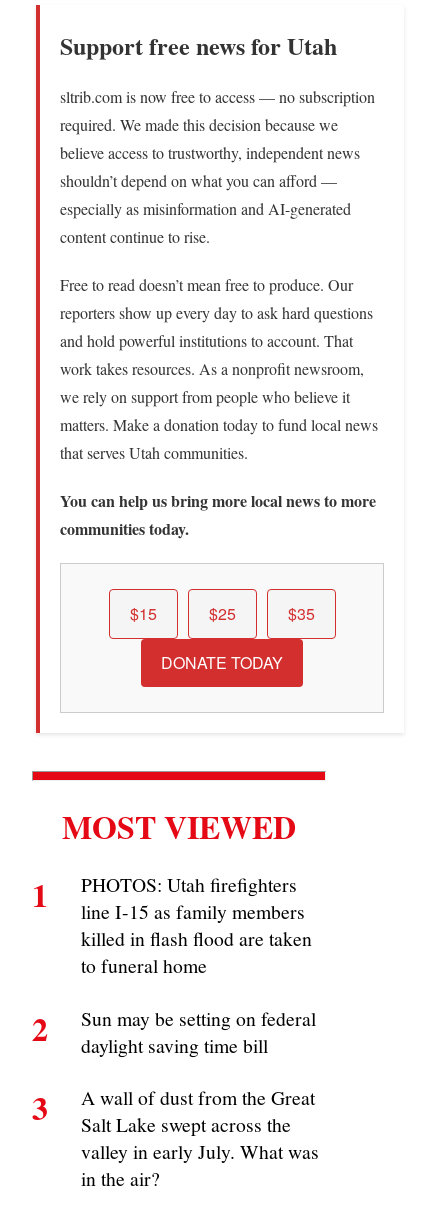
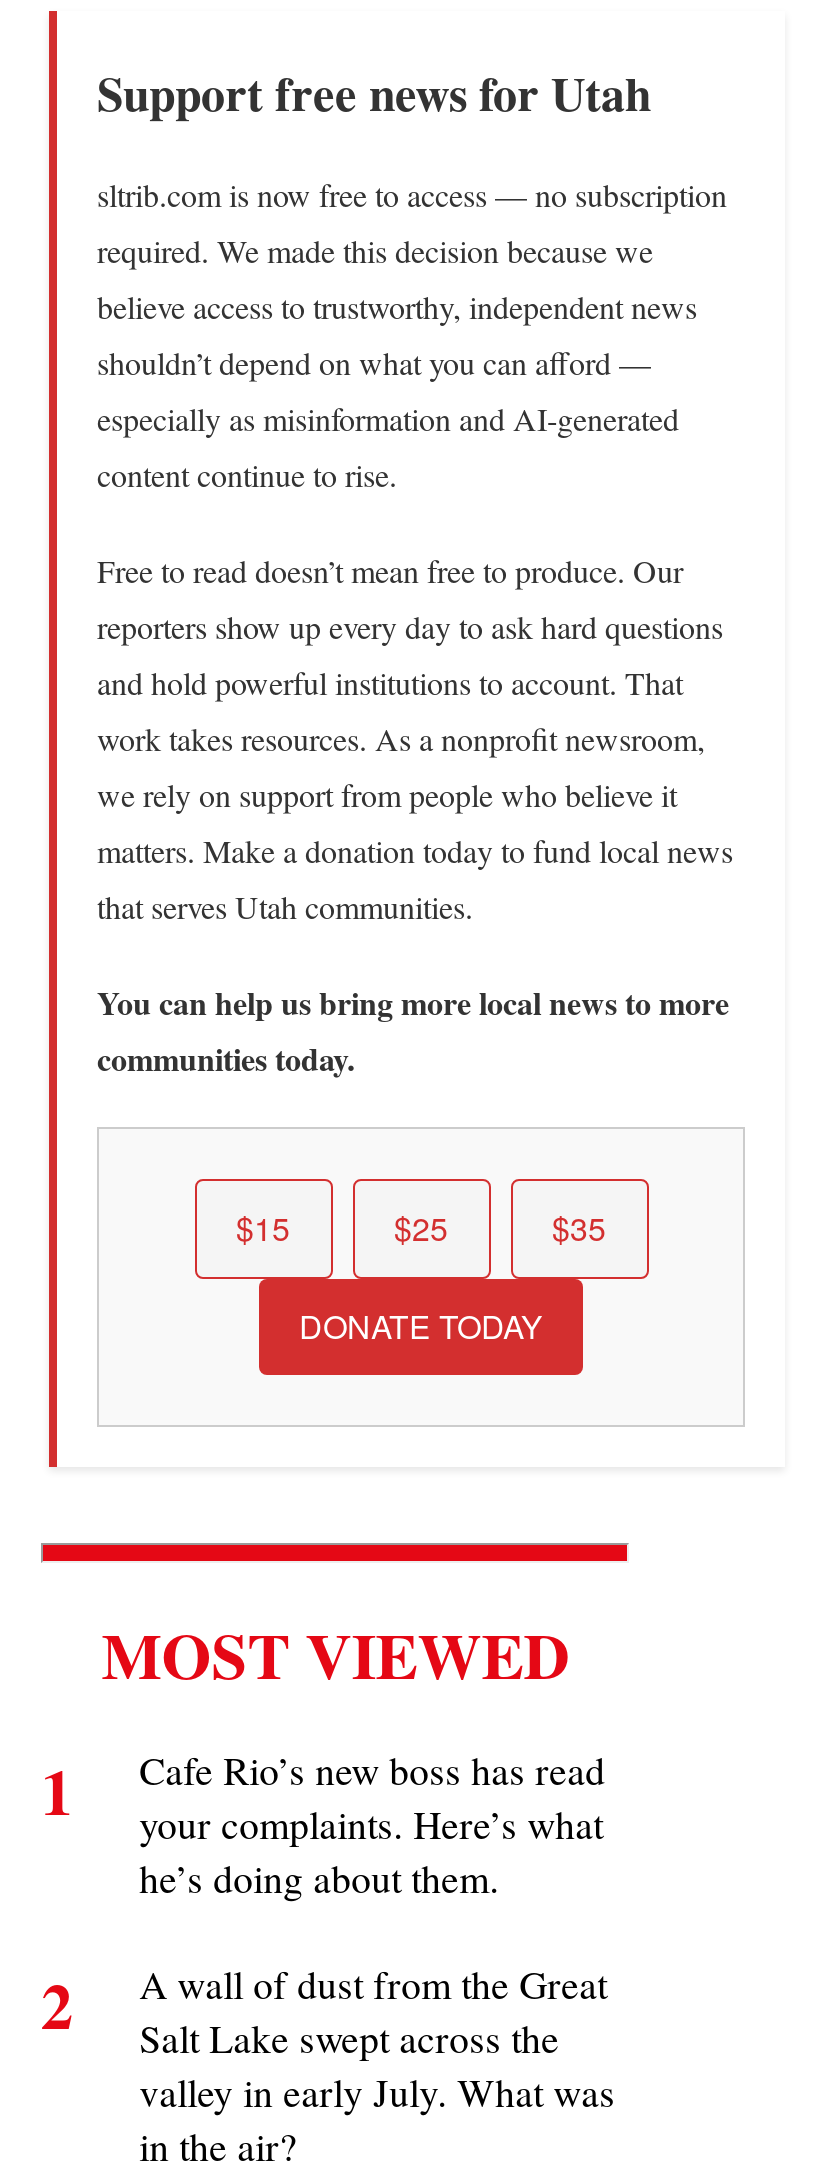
- PHOTOS: Utah firefighters
- line I-15 as family members
- killed in flash flood are taken
- to funeral home
+ Cafe Rio’s new boss has read
+ your complaints. Here’s what
+ he’s doing about them.

- Sun may be setting on federal
- daylight saving time bill
- 3
